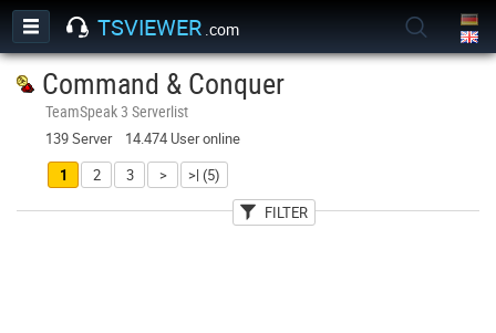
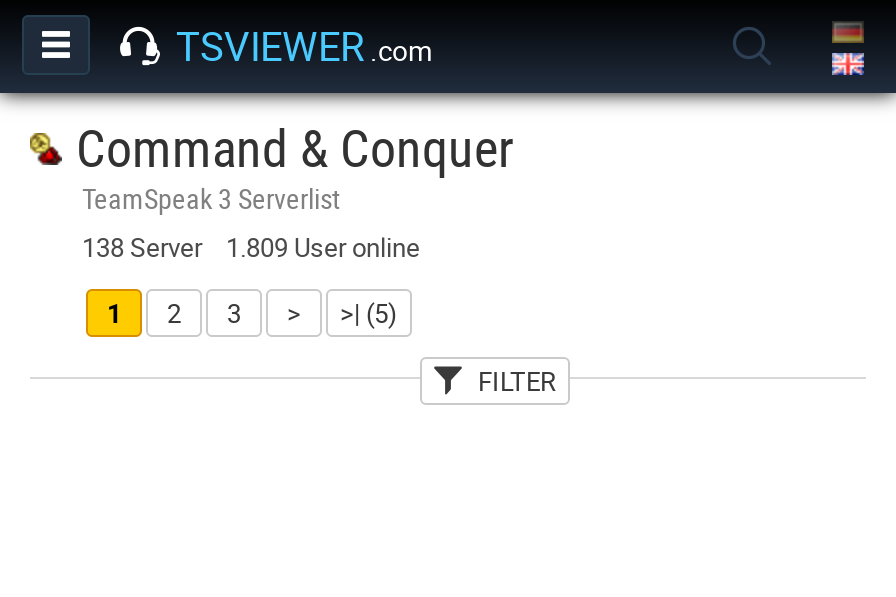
- 139 Server 14.474 User online
+ 138 Server 1.809 User online
